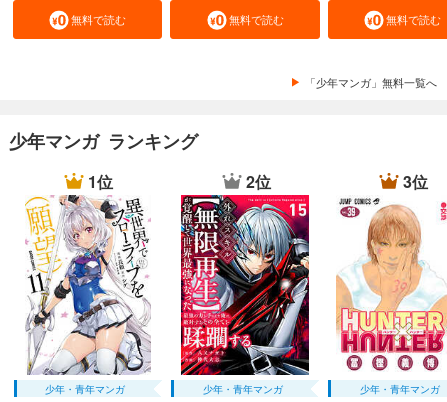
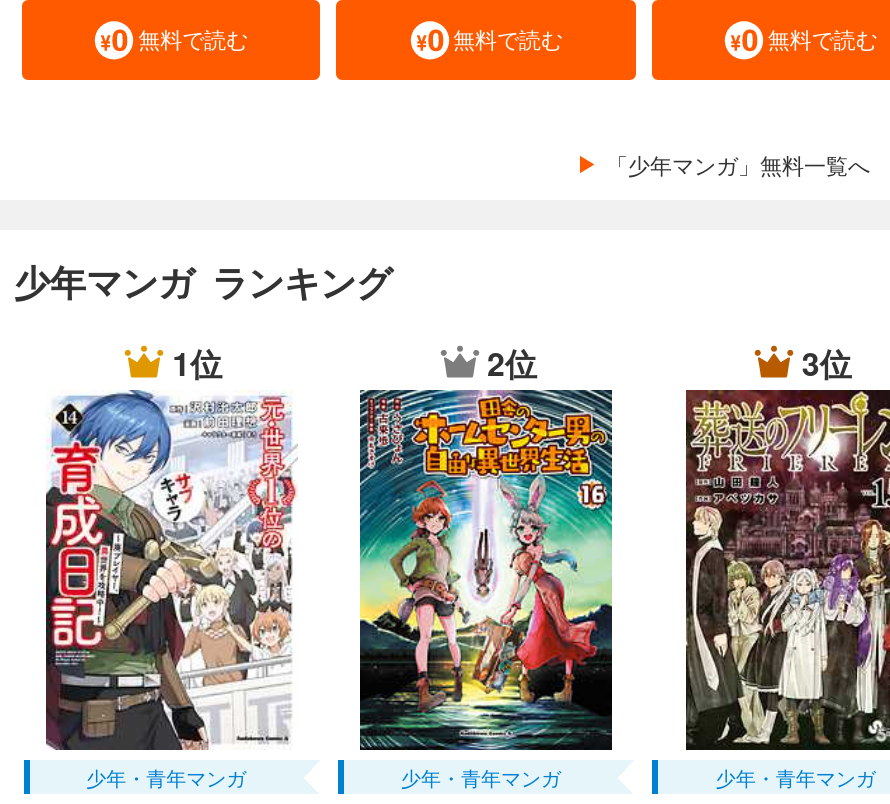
- [image]
+ [image]

- [image]
+ [image]

- [image]
+ [image]
